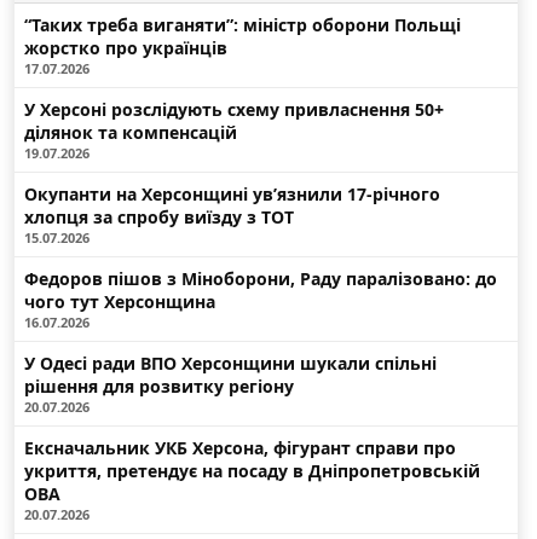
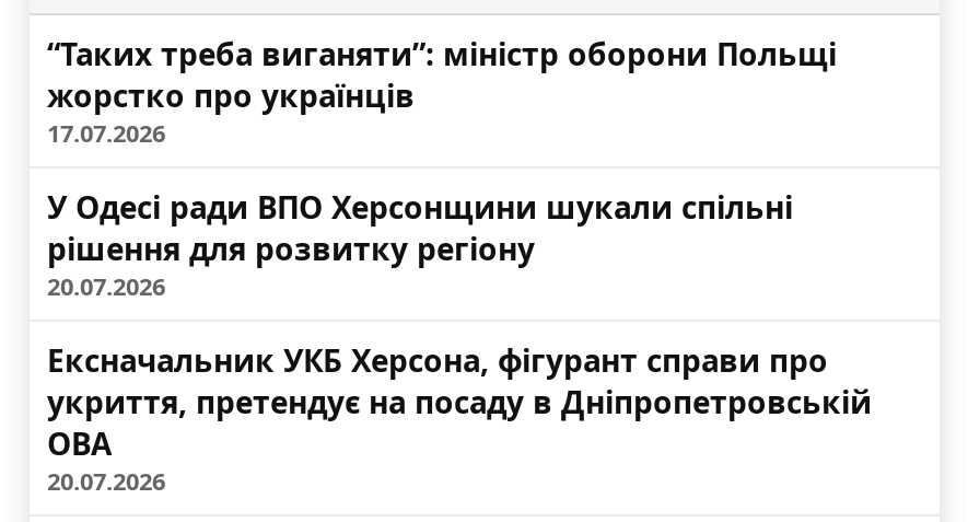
- У Херсоні розслідують схему привласнення 50+
- ділянок та компенсацій
- 19.07.2026
- Окупанти на Херсонщині ув’язнили 17-річного
- хлопця за спробу виїзду з ТОТ
- 15.07.2026
- Федоров пішов з Міноборони, Раду паралізовано: до
- чого тут Херсонщина
- 16.07.2026
